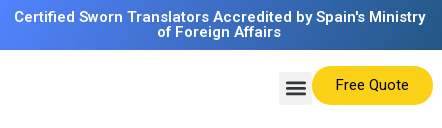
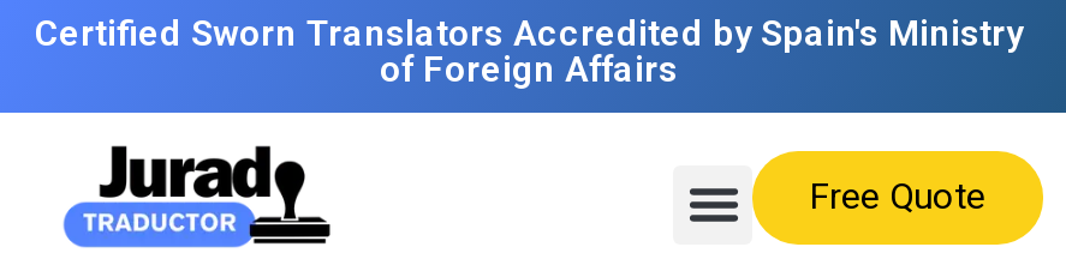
+ [image]
